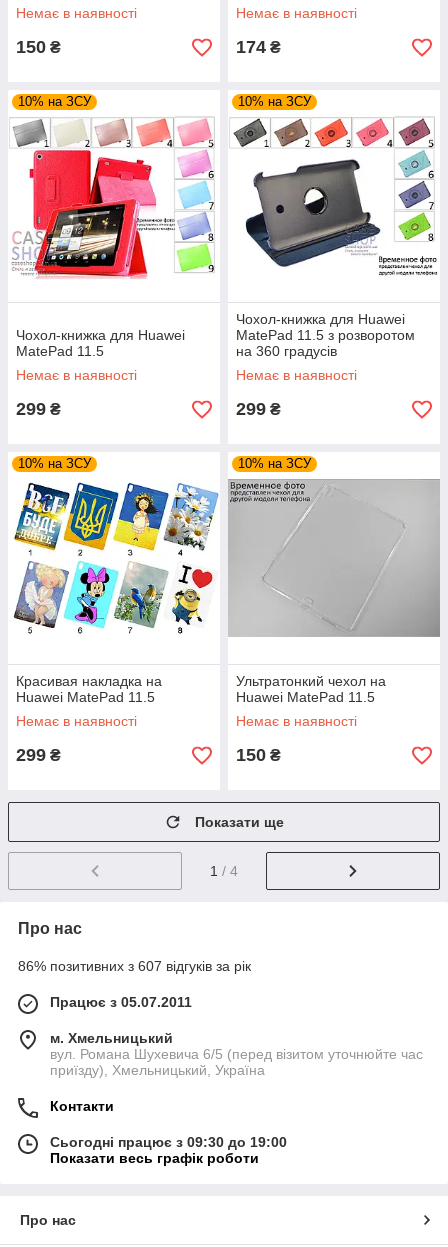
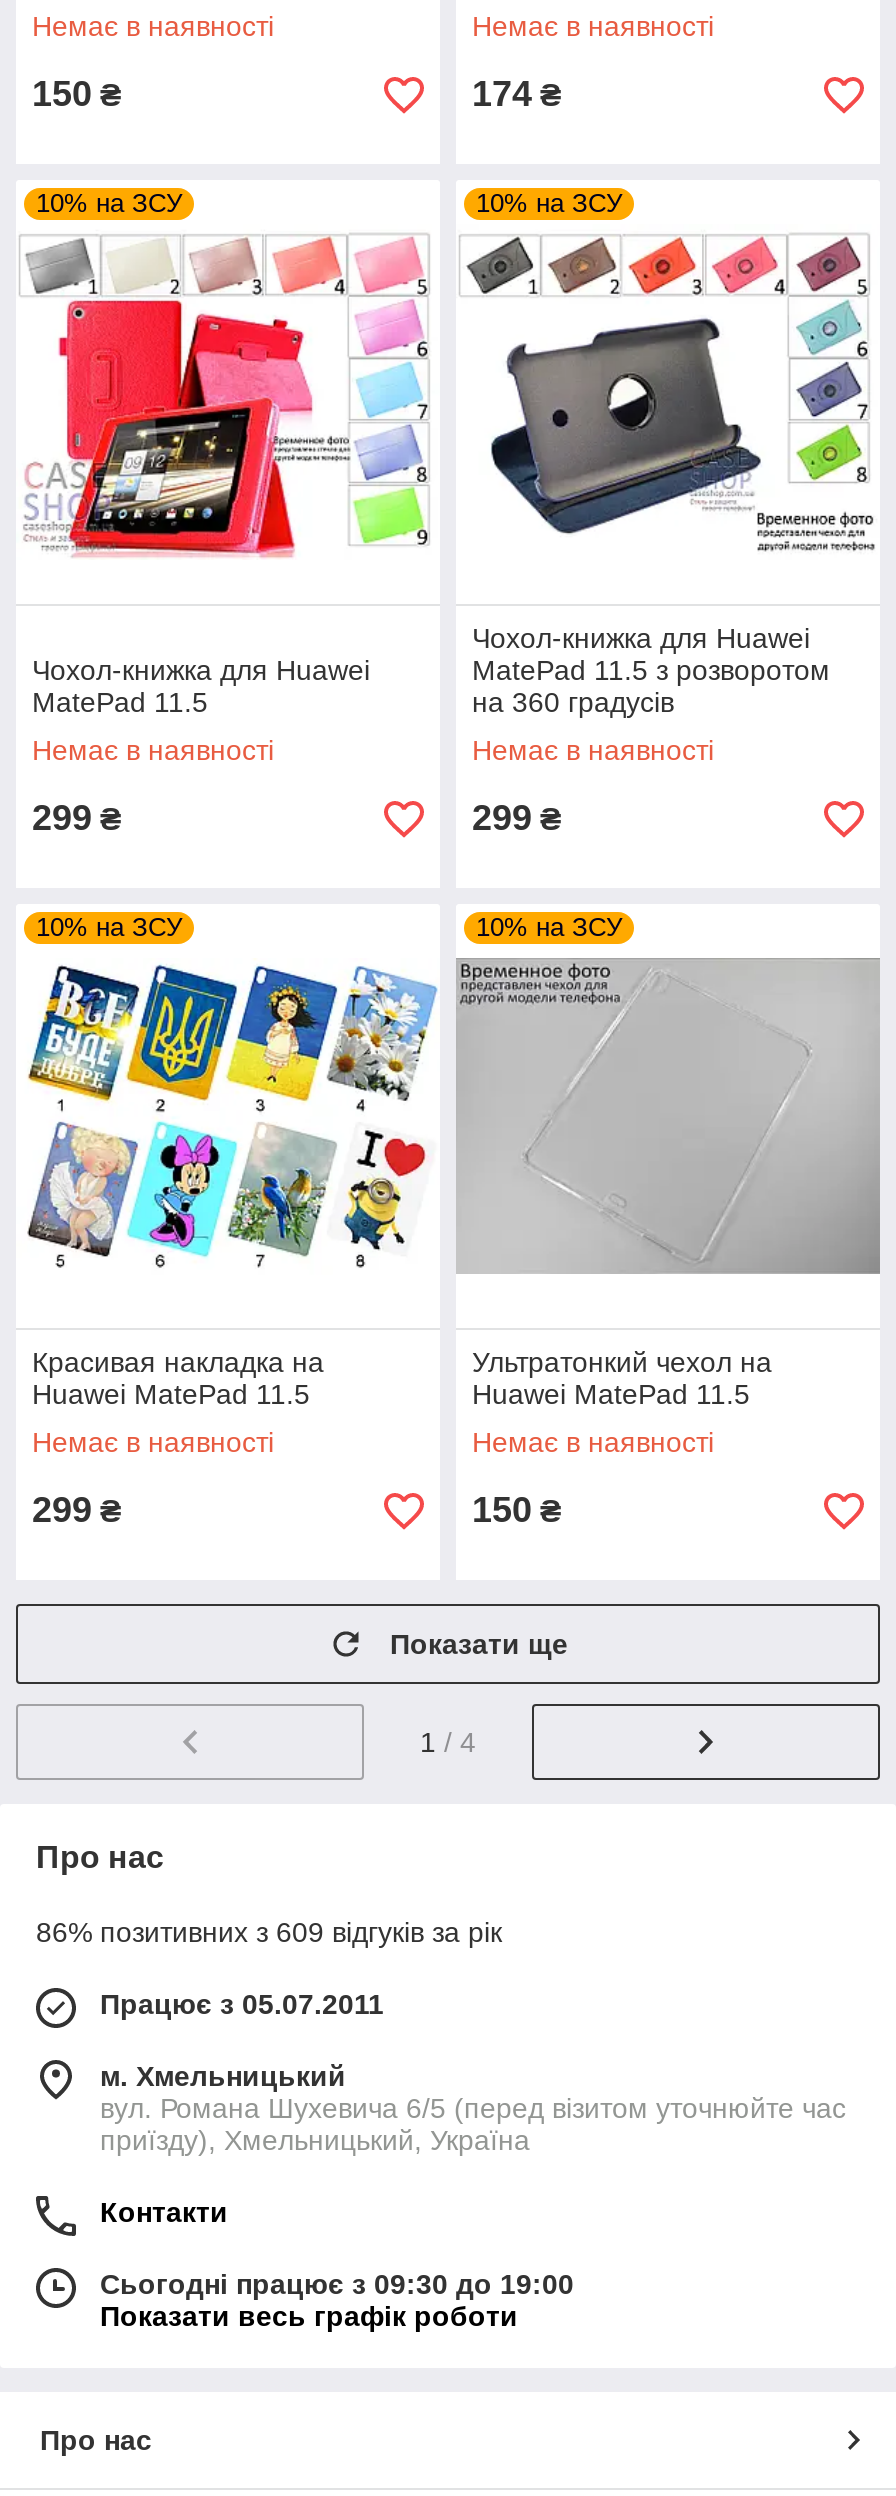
- 86% позитивних з 607 відгуків за рік
+ 86% позитивних з 609 відгуків за рік
